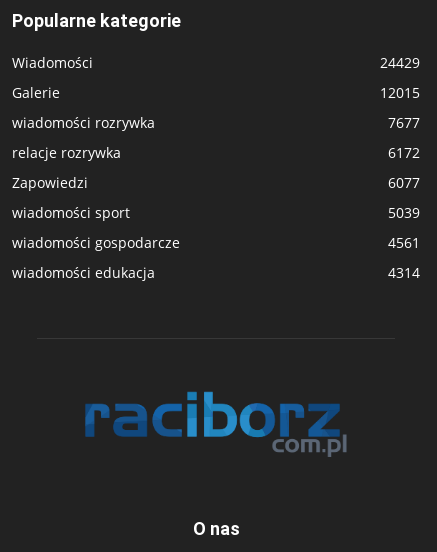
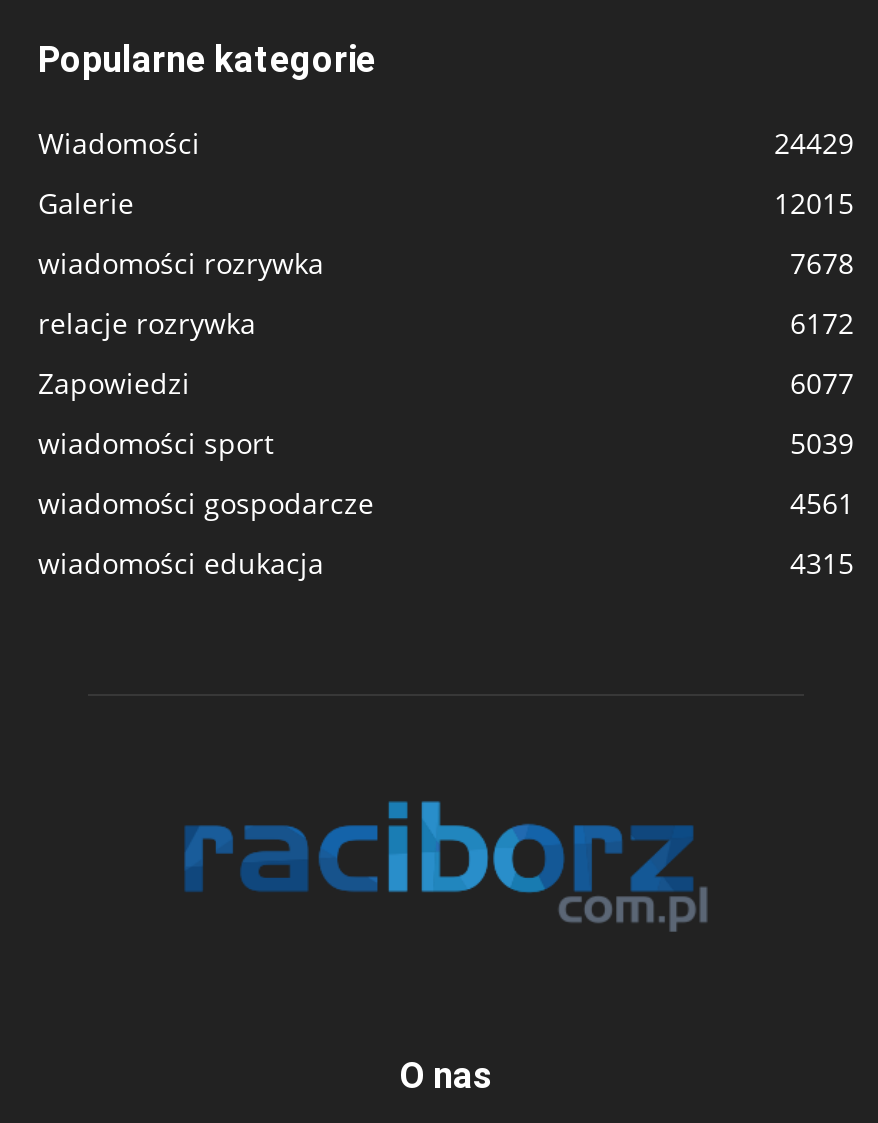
- 7677
+ 7678

- 4314
+ 4315
